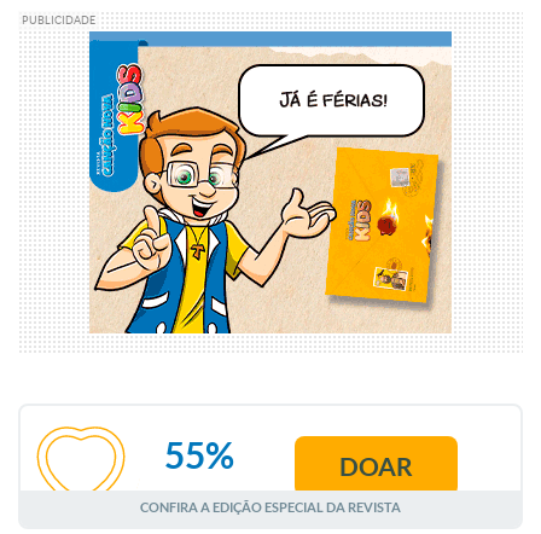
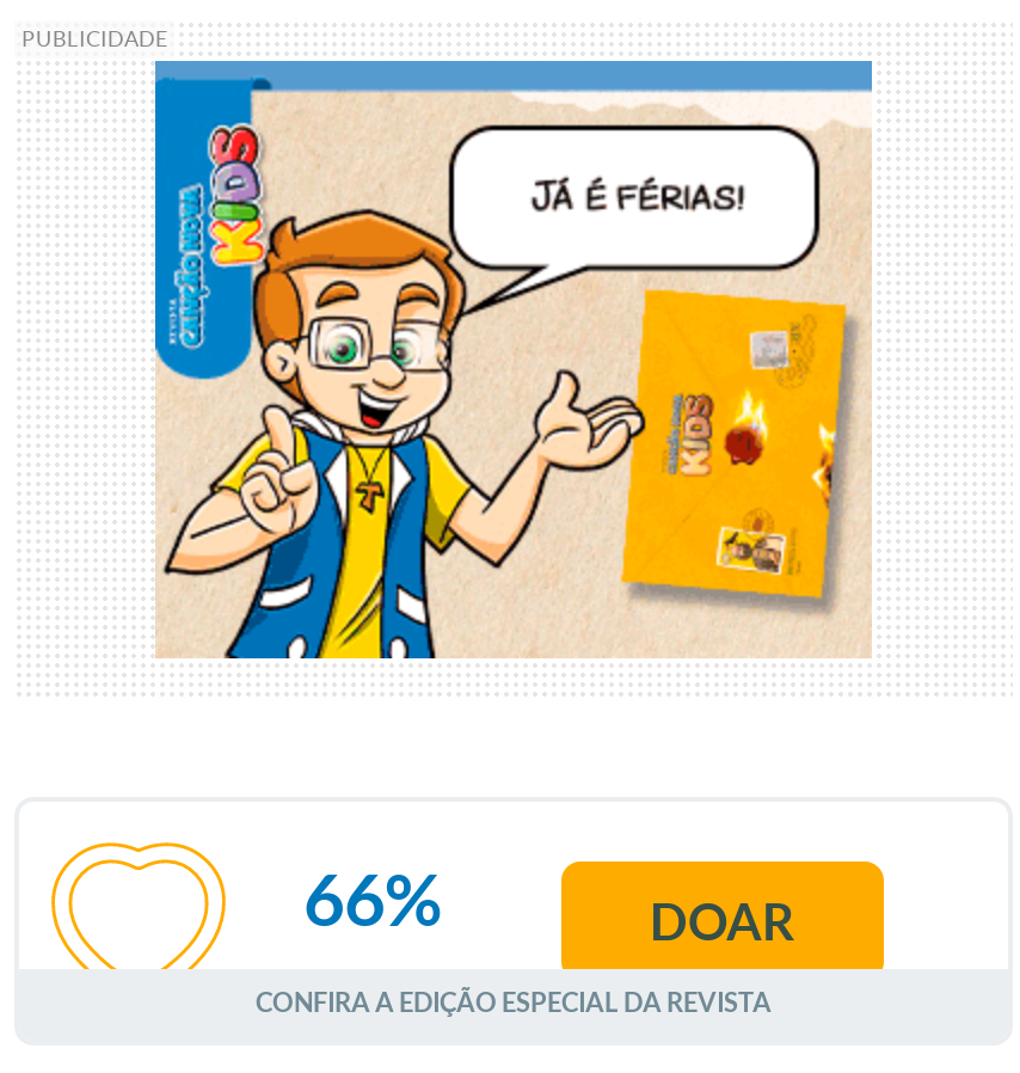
- 55%
+ 66%
